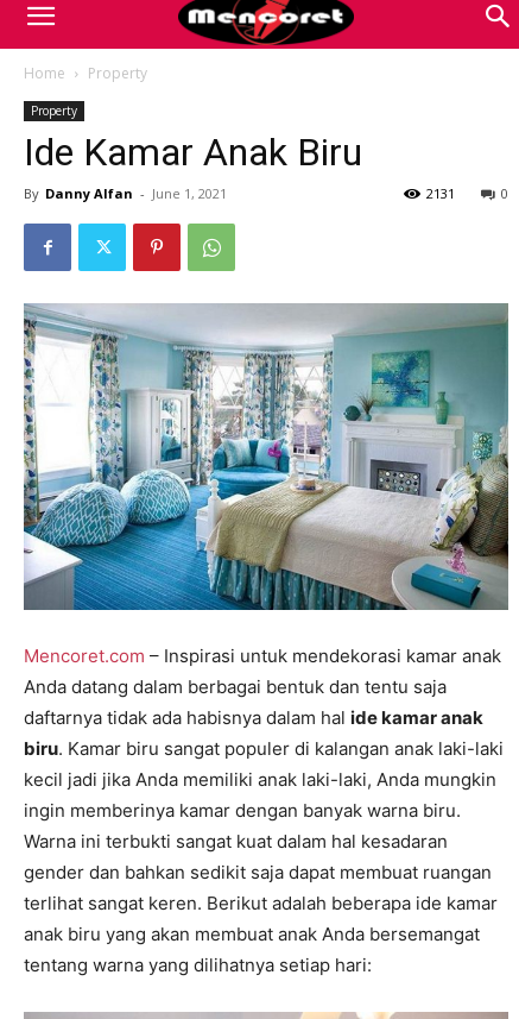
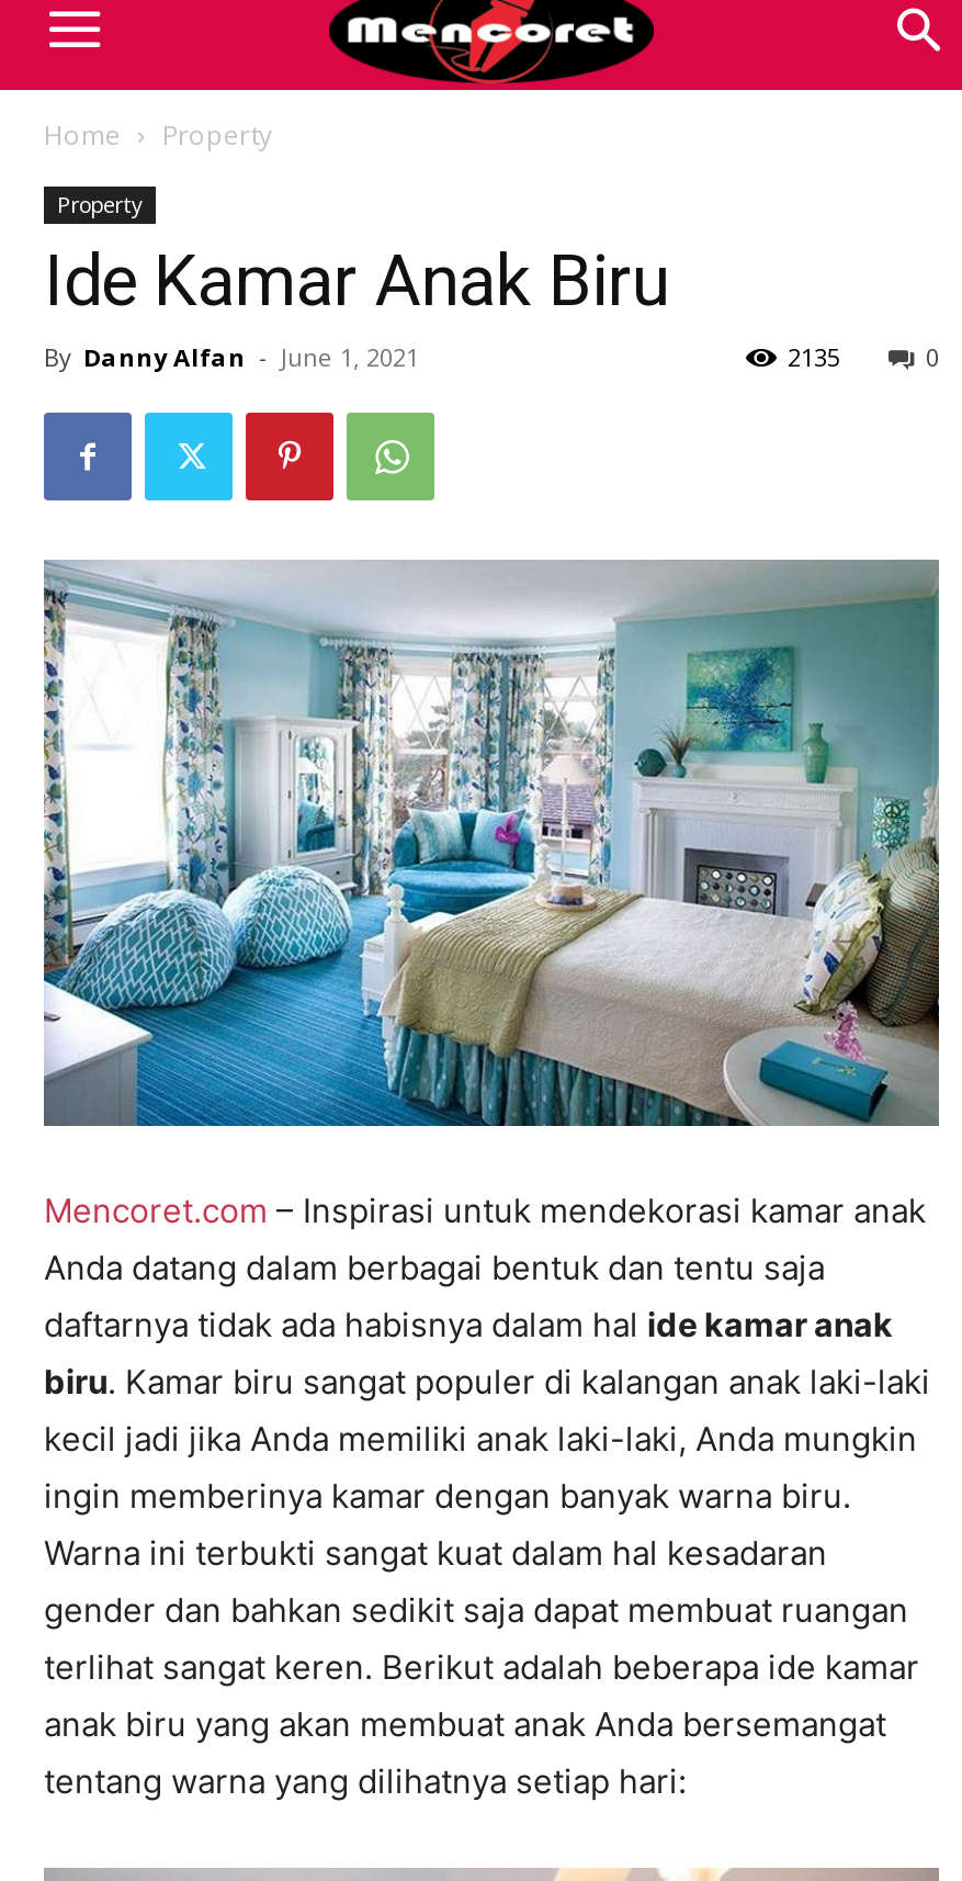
- 2131
+ 2135
